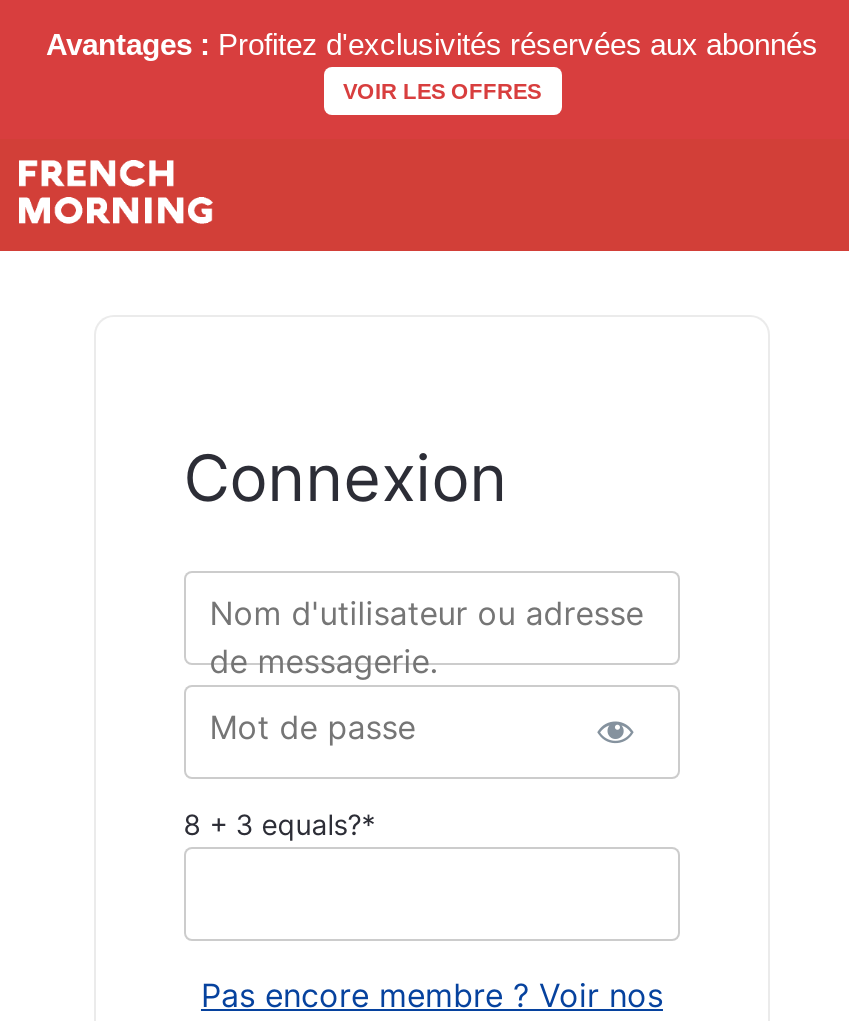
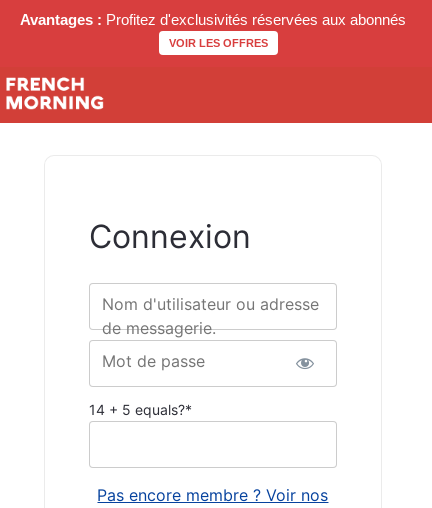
- 8 + 3 equals?*
+ 14 + 5 equals?*
